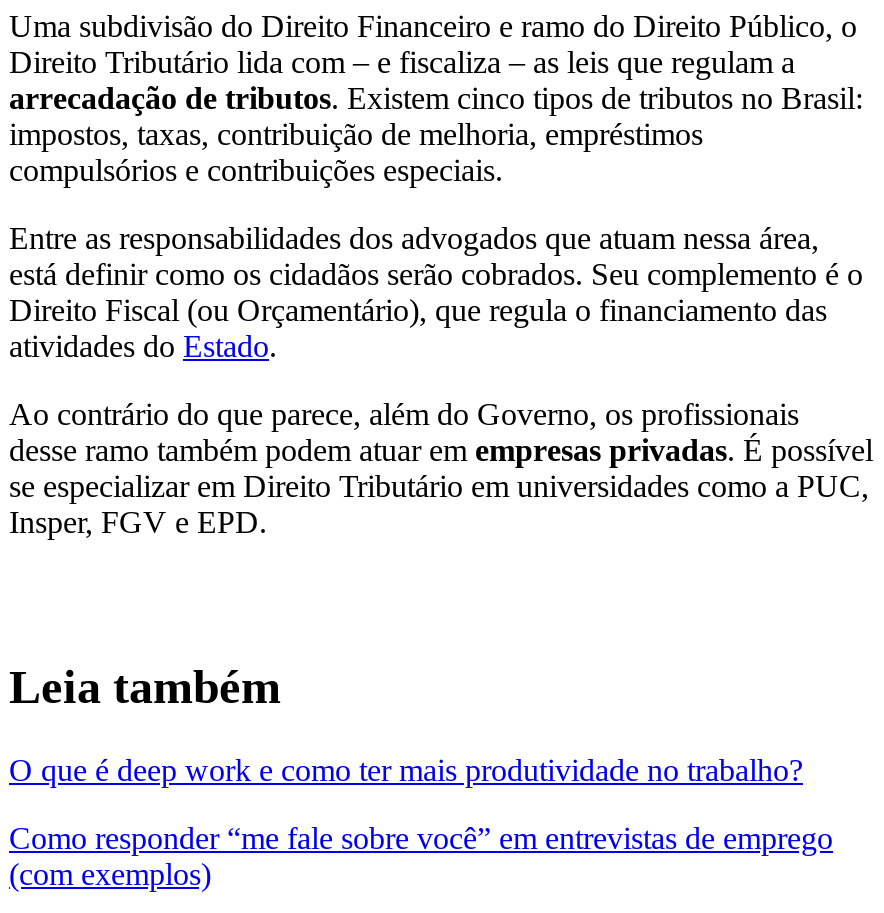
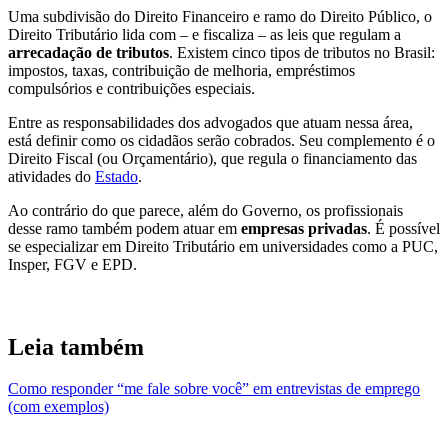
- O que é deep work e como ter mais produtividade no trabalho?
